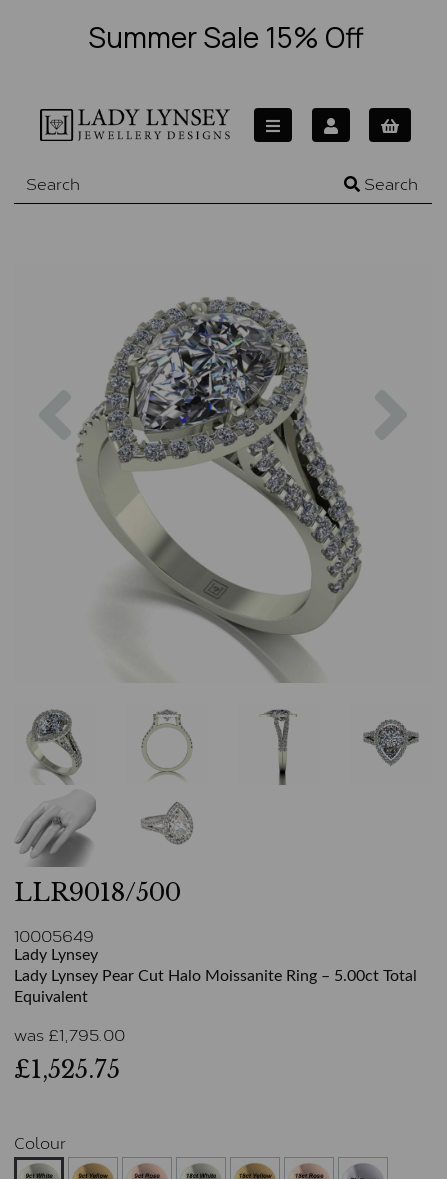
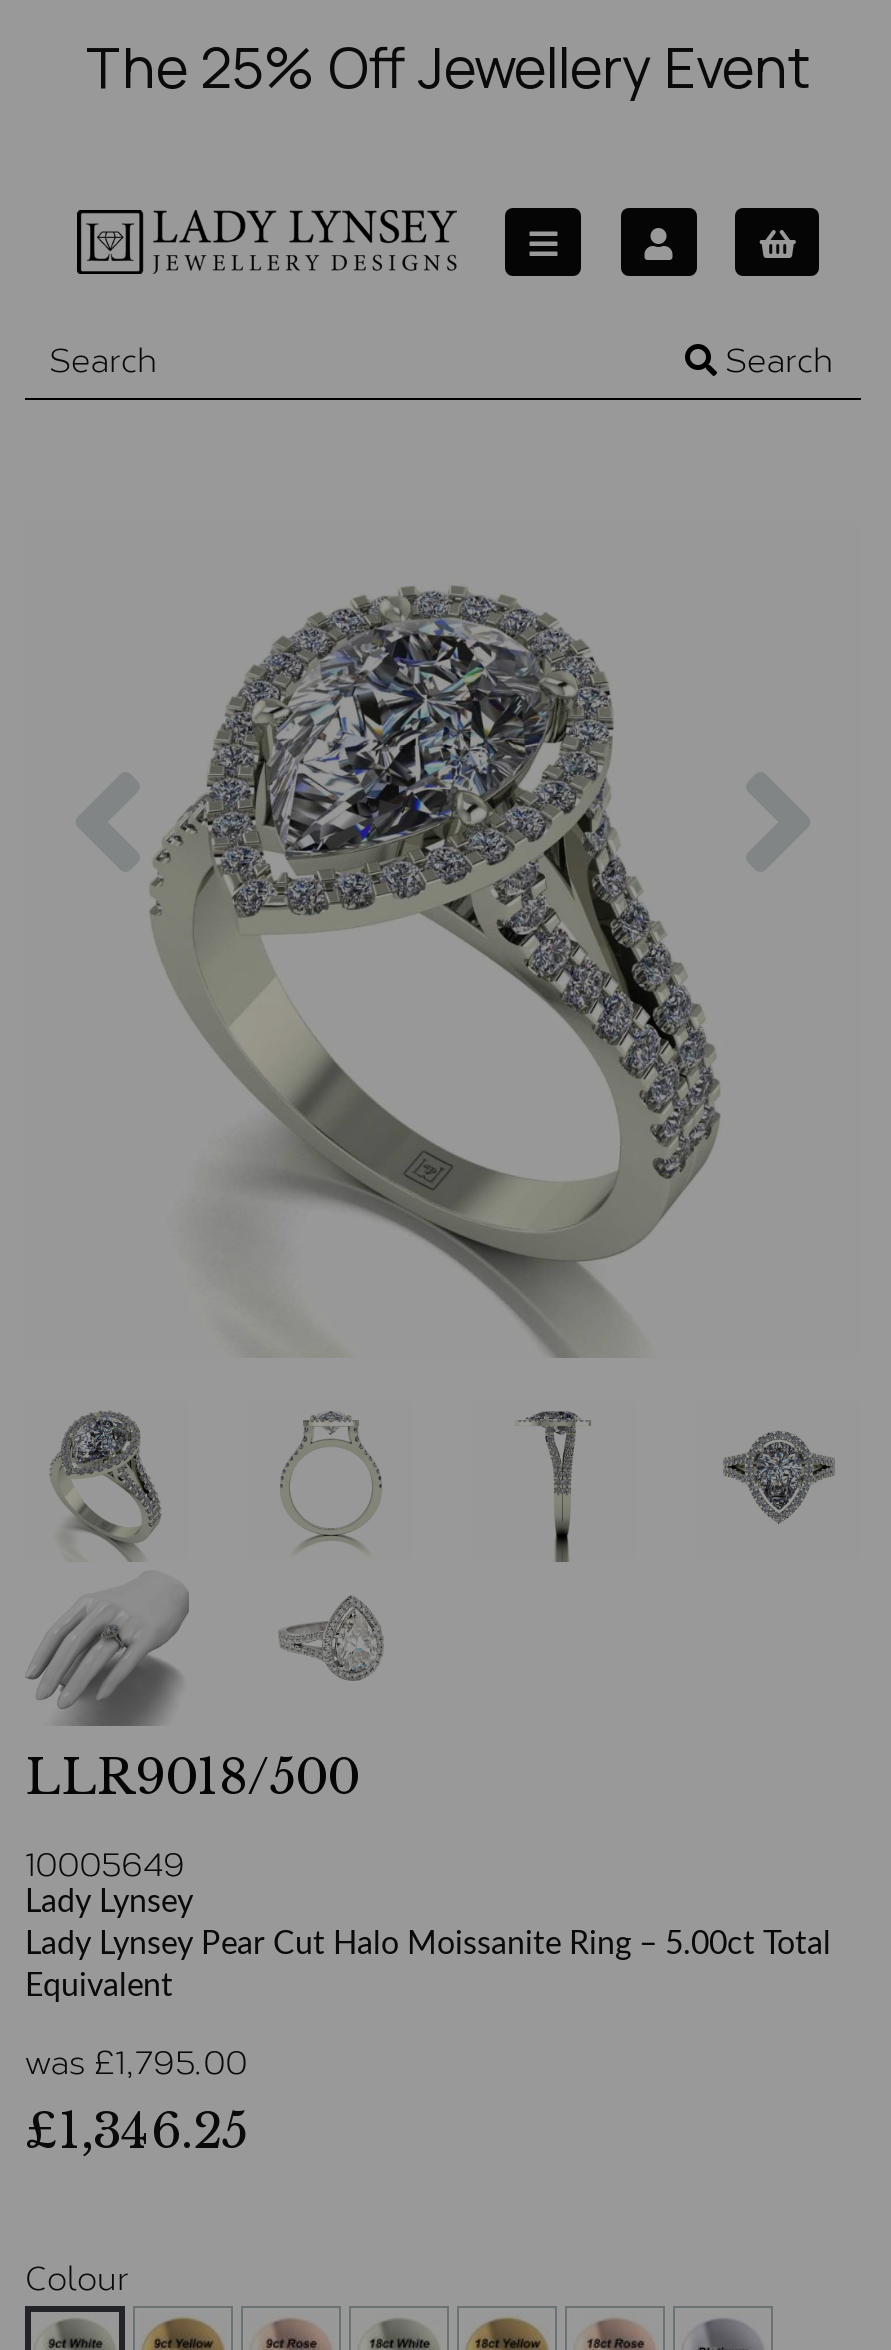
- Summer Sale 15% Off
+ The 25% Off Jewellery Event

- £1,525.75
+ £1,346.25
